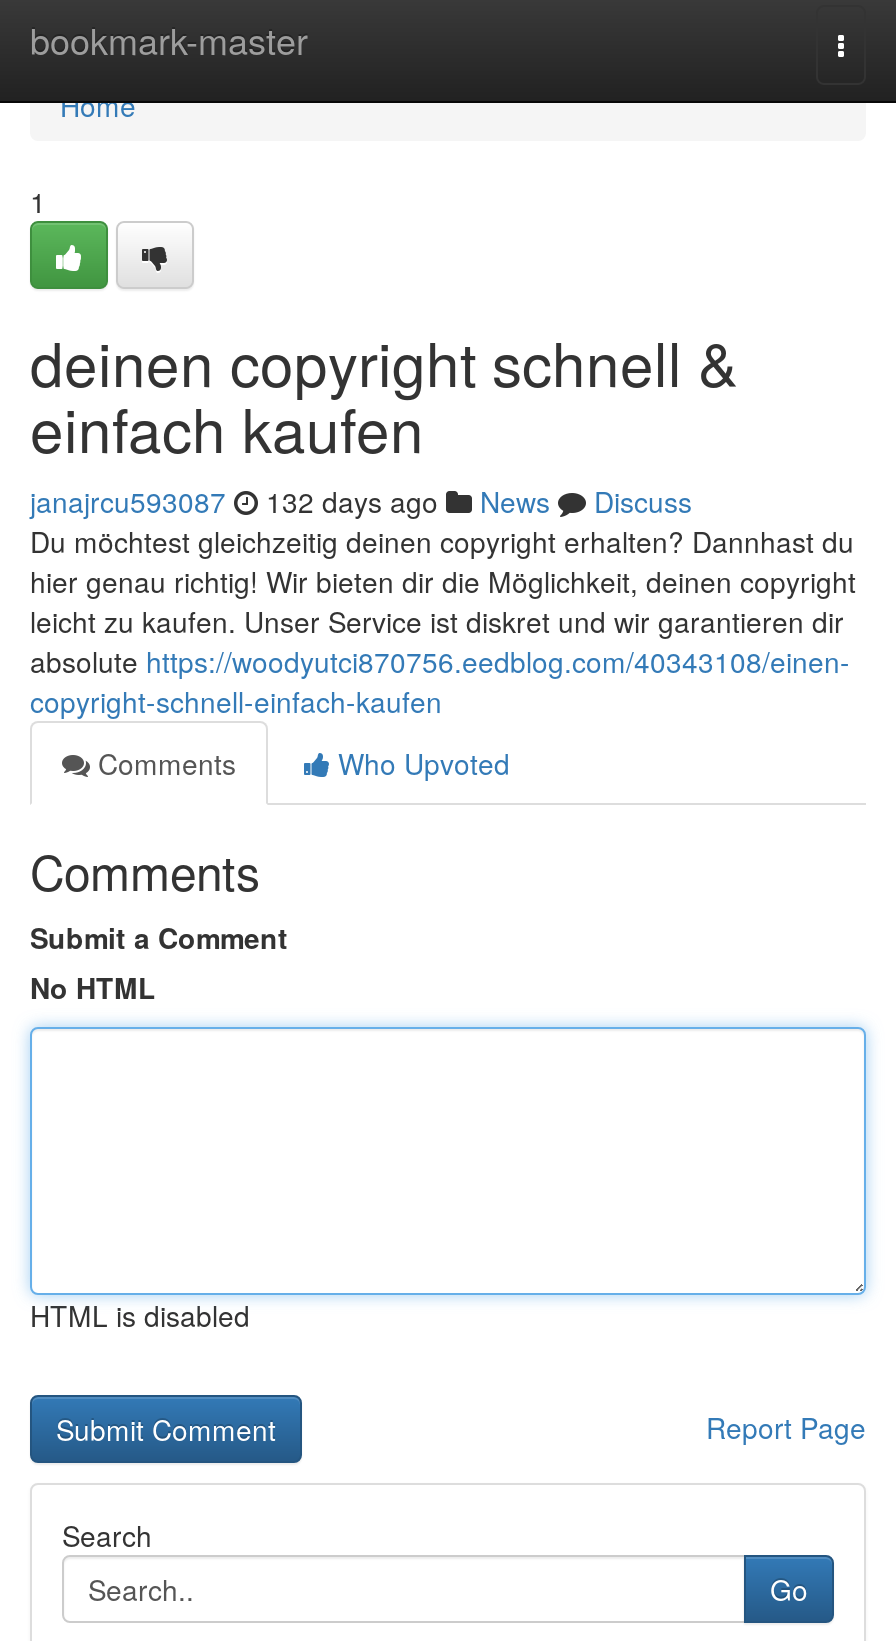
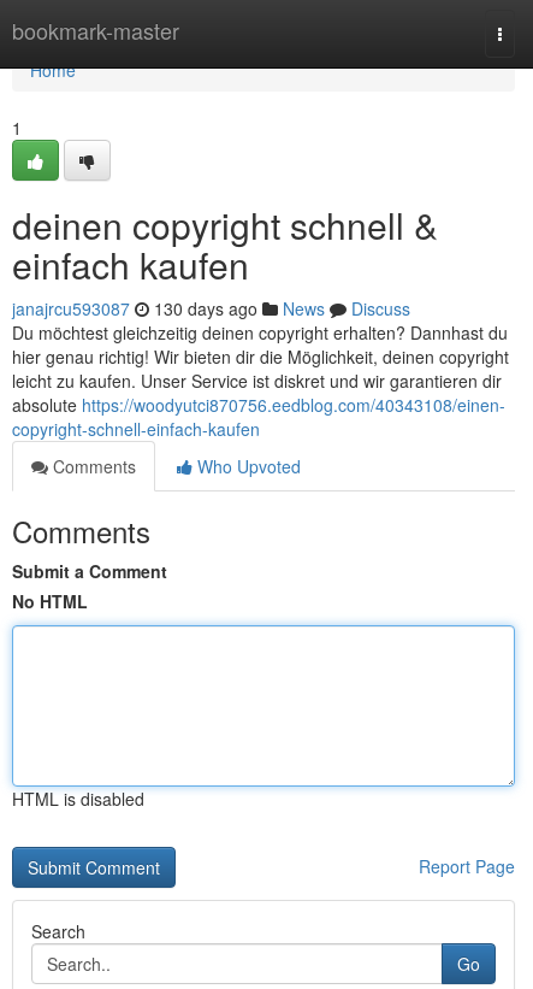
- janajrcu593087 132 days ago News Discuss
+ janajrcu593087 130 days ago News Discuss
